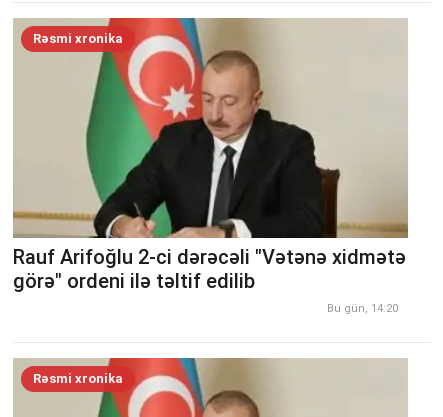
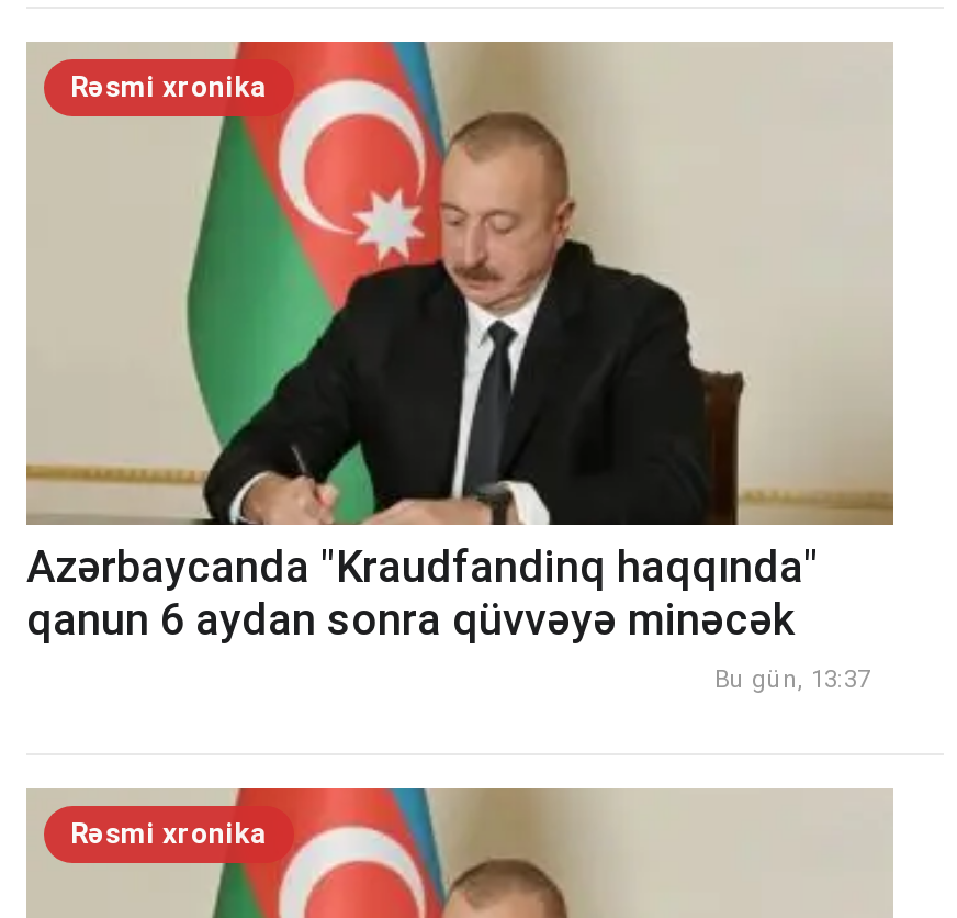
- Rauf Arifoğlu 2-ci dərəcəli "Vətənə xidmətə
- görə" ordeni ilə təltif edilib
- Bu gün, 14:20
+ Azərbaycanda "Kraudfandinq haqqında"
+ qanun 6 aydan sonra qüvvəyə minəcək
+ Bu gün, 13:37
